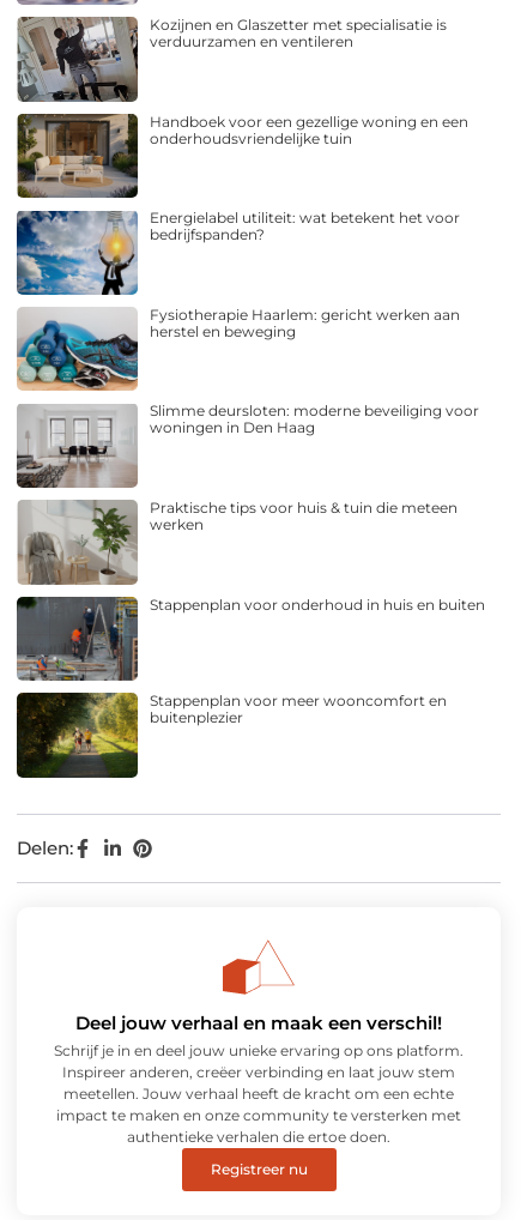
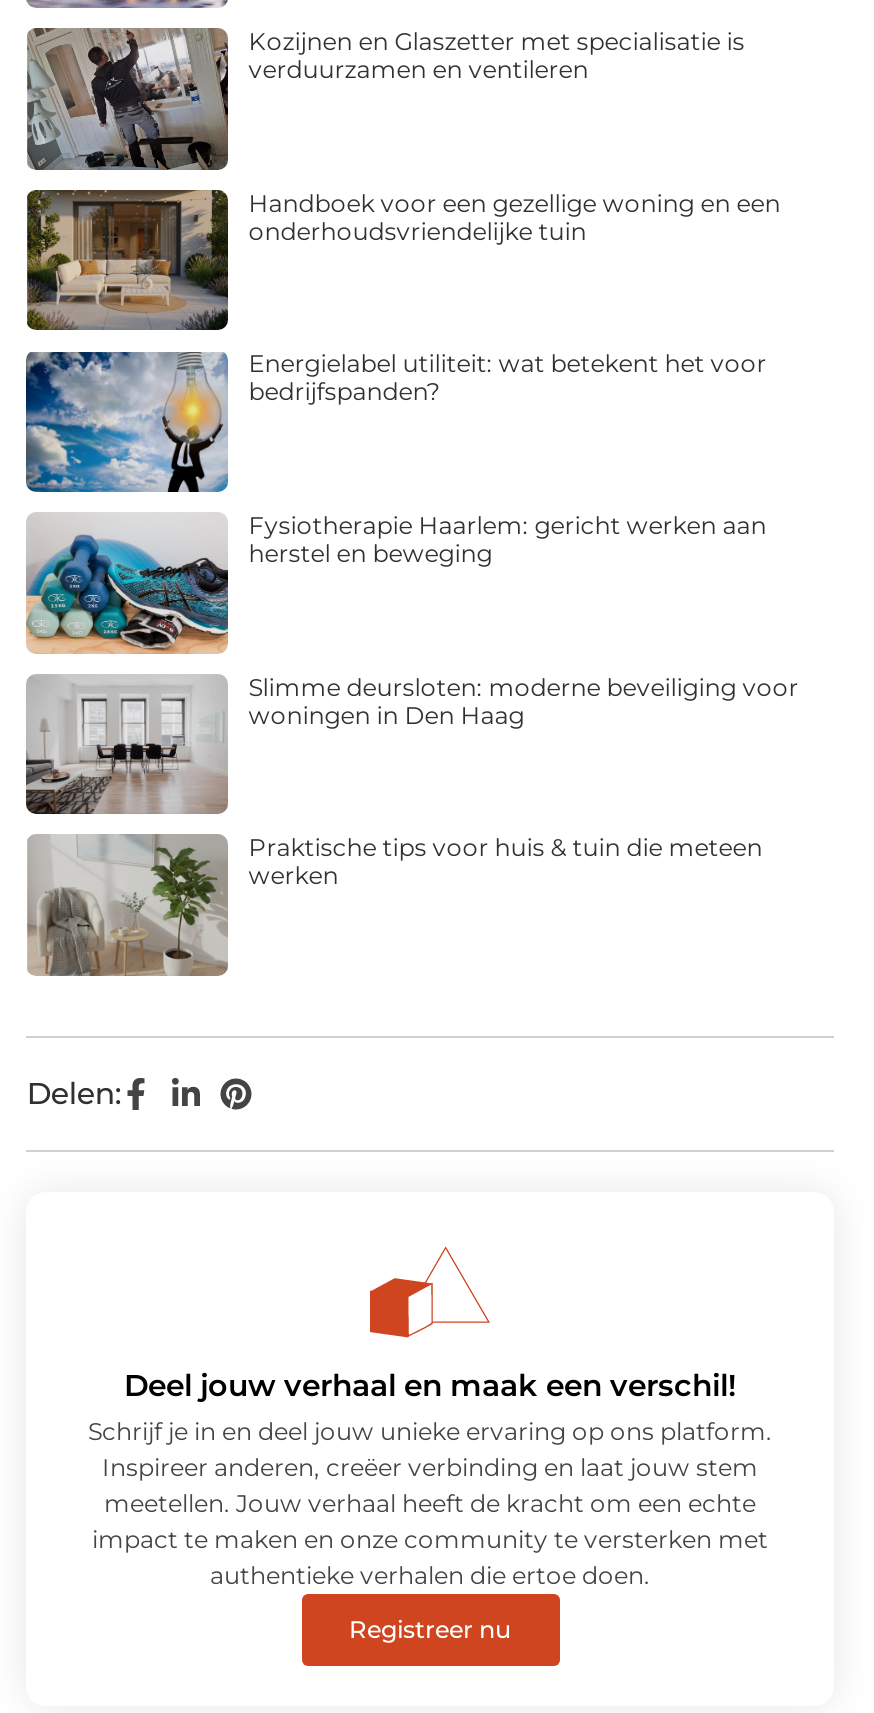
- [image]
- Stappenplan voor onderhoud in huis en buiten

- [image]
- Stappenplan voor meer wooncomfort en
- buitenplezier
